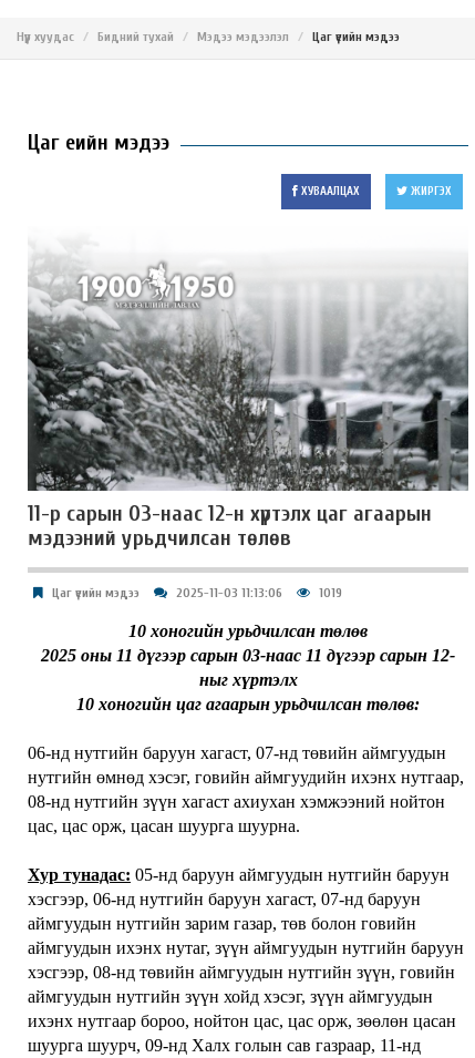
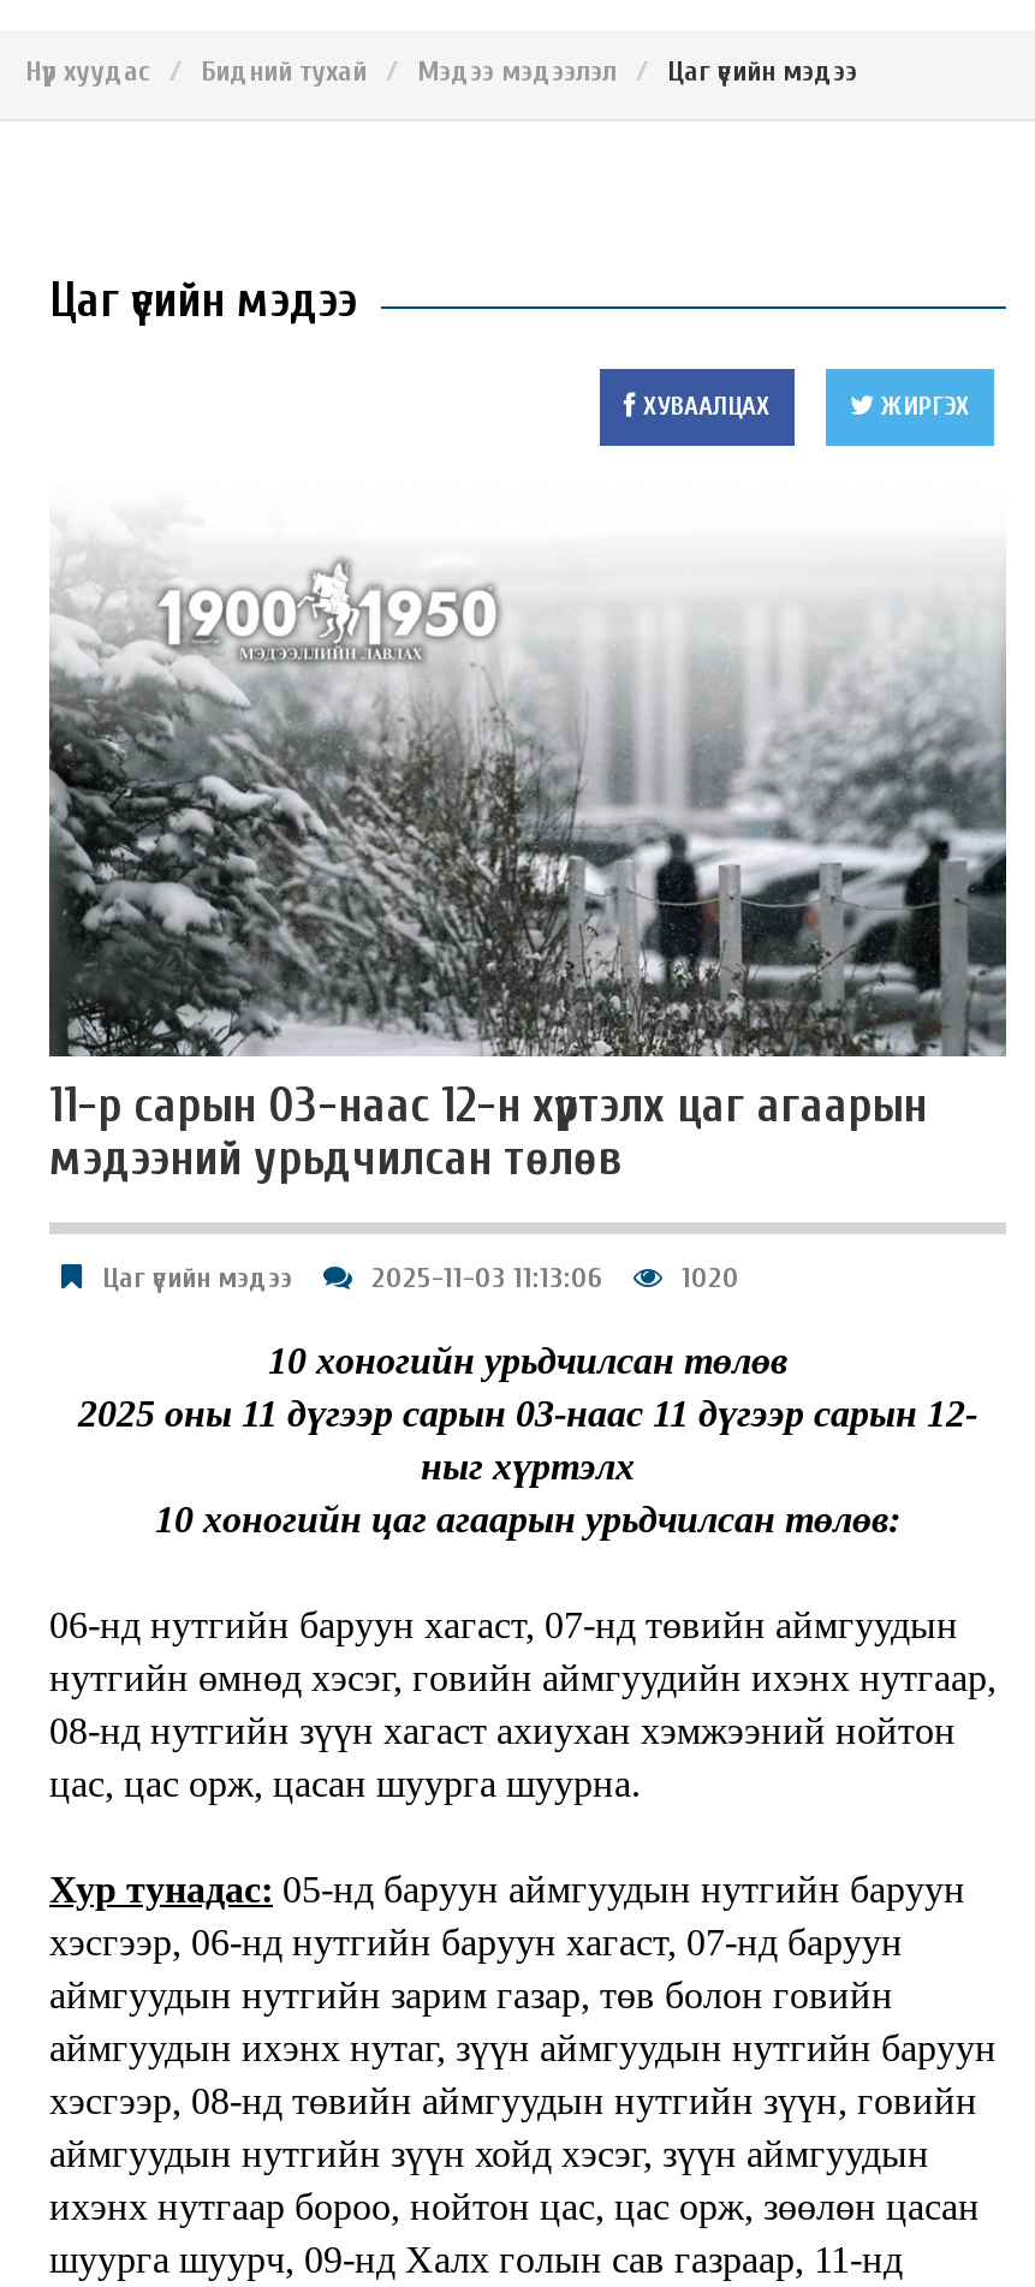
- 1019
+ 1020
